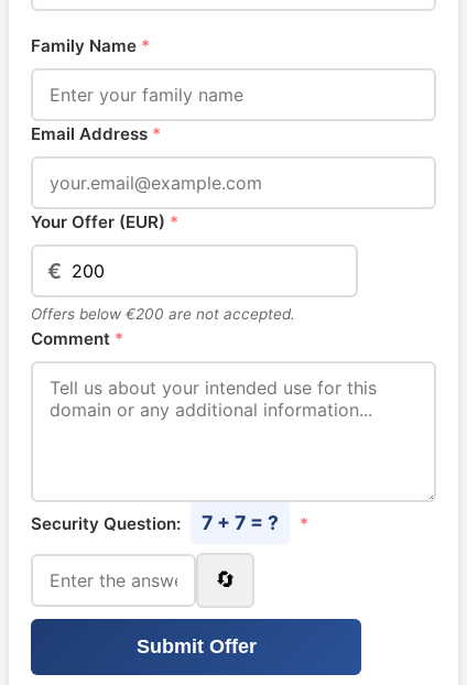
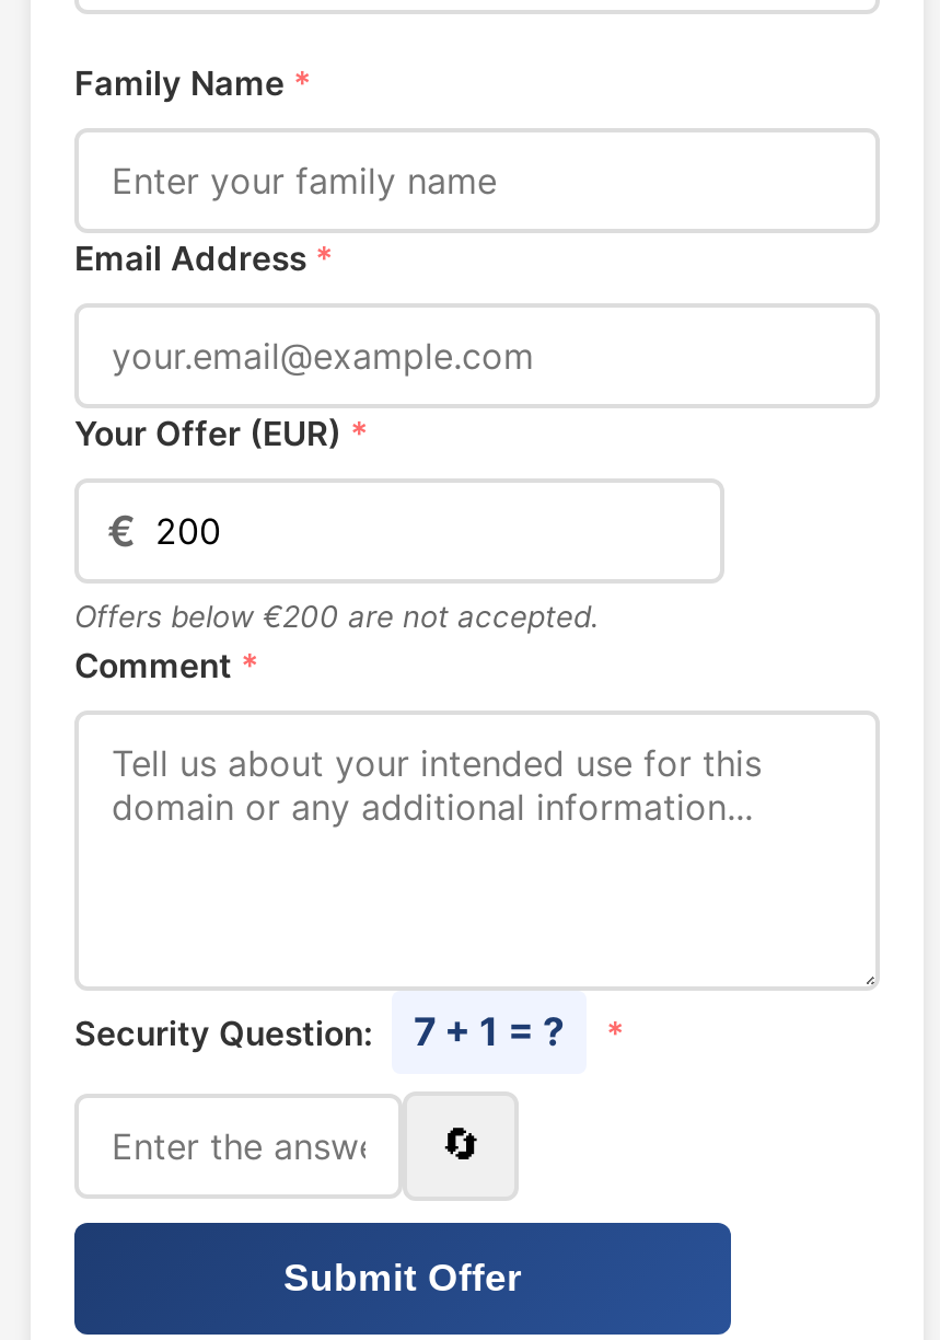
- 7 + 7 = ?
+ 7 + 1 = ?
